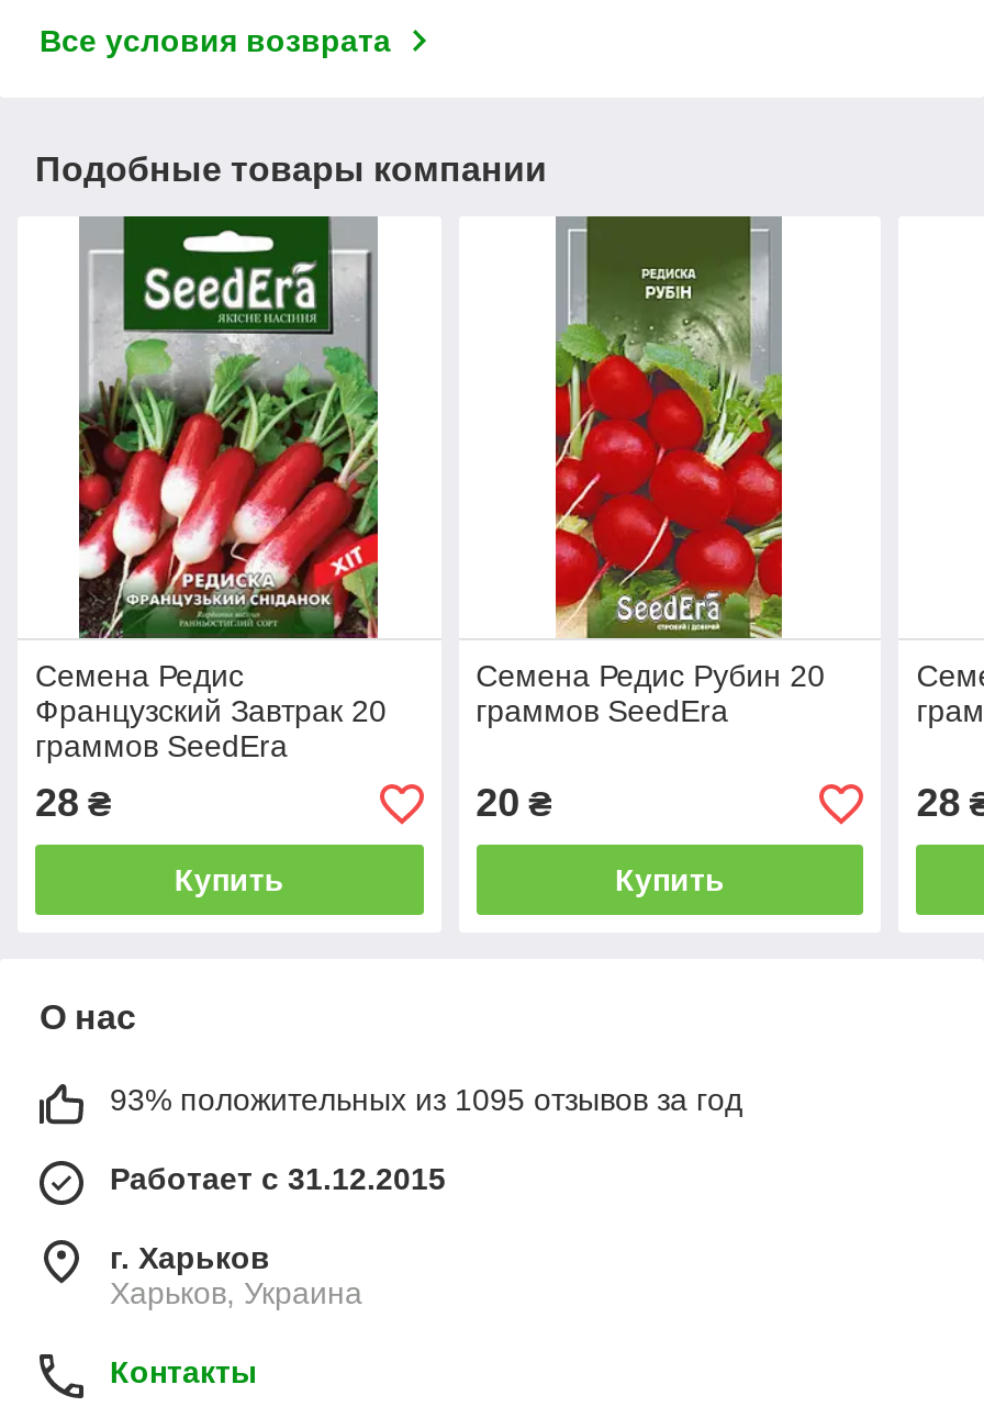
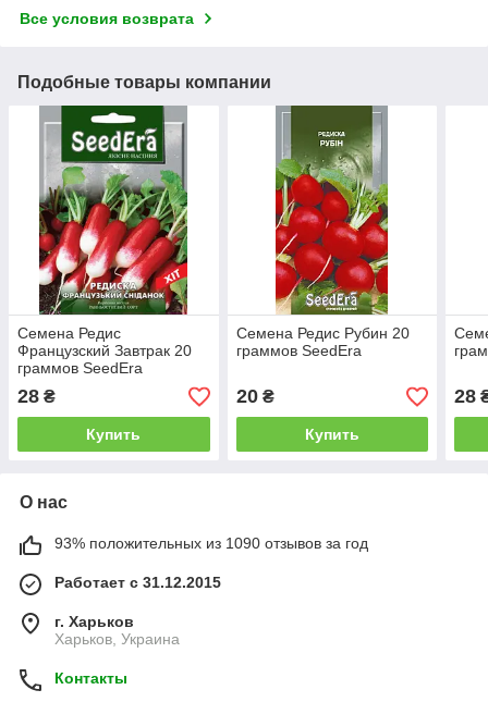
- 93% положительных из 1095 отзывов за год
+ 93% положительных из 1090 отзывов за год
